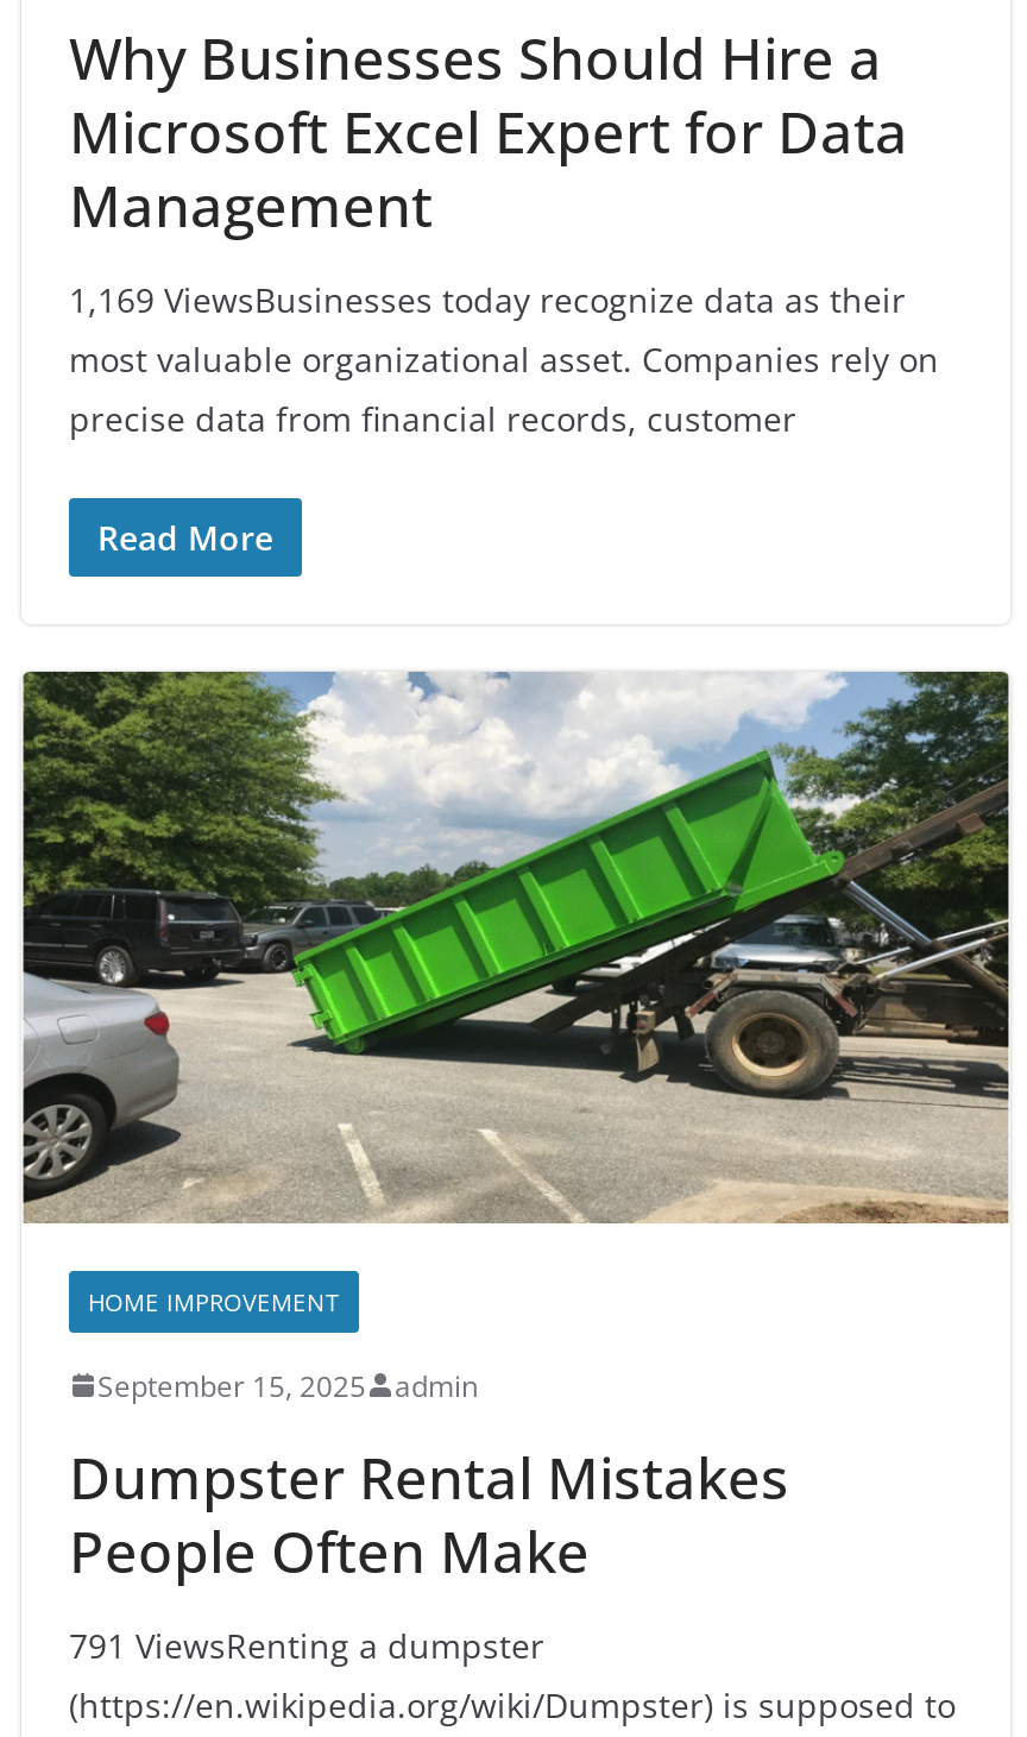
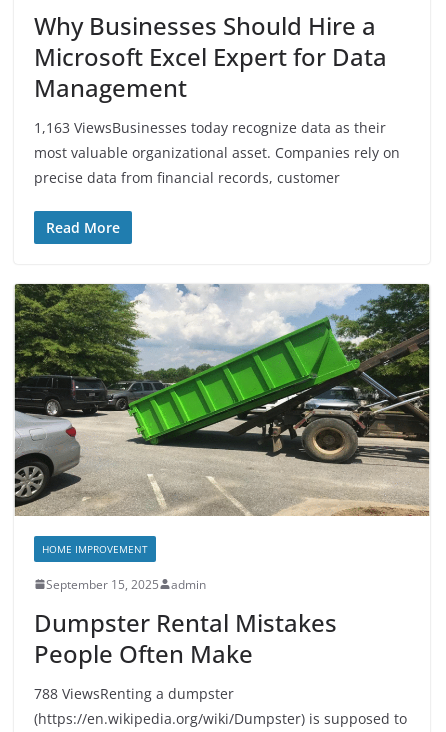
- 1,169 ViewsBusinesses today recognize data as their
+ 1,163 ViewsBusinesses today recognize data as their

- 791 ViewsRenting a dumpster
+ 788 ViewsRenting a dumpster
